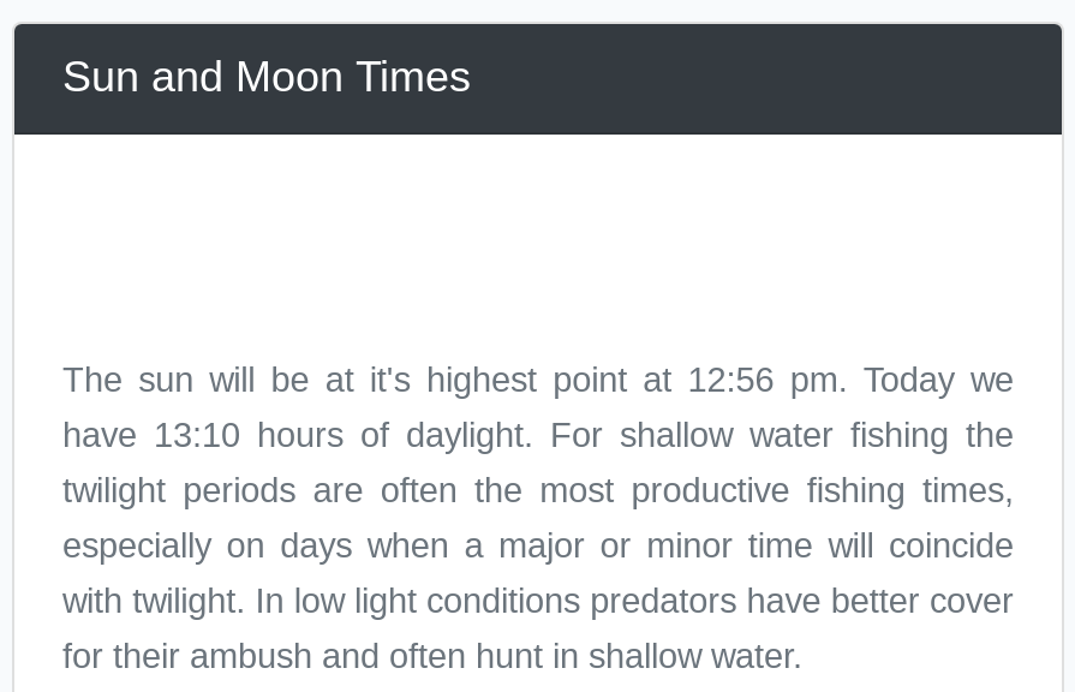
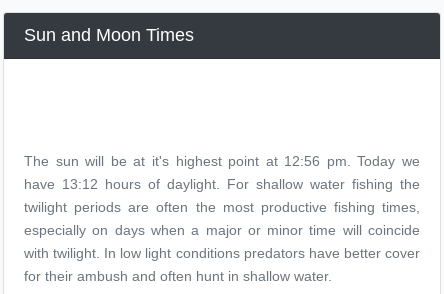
- have 13:10 hours of daylight. For shallow water fishing the
+ have 13:12 hours of daylight. For shallow water fishing the
